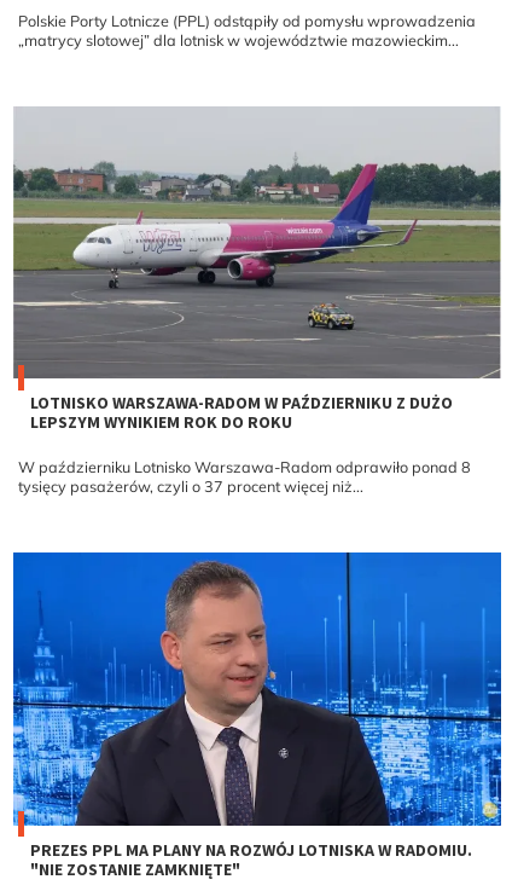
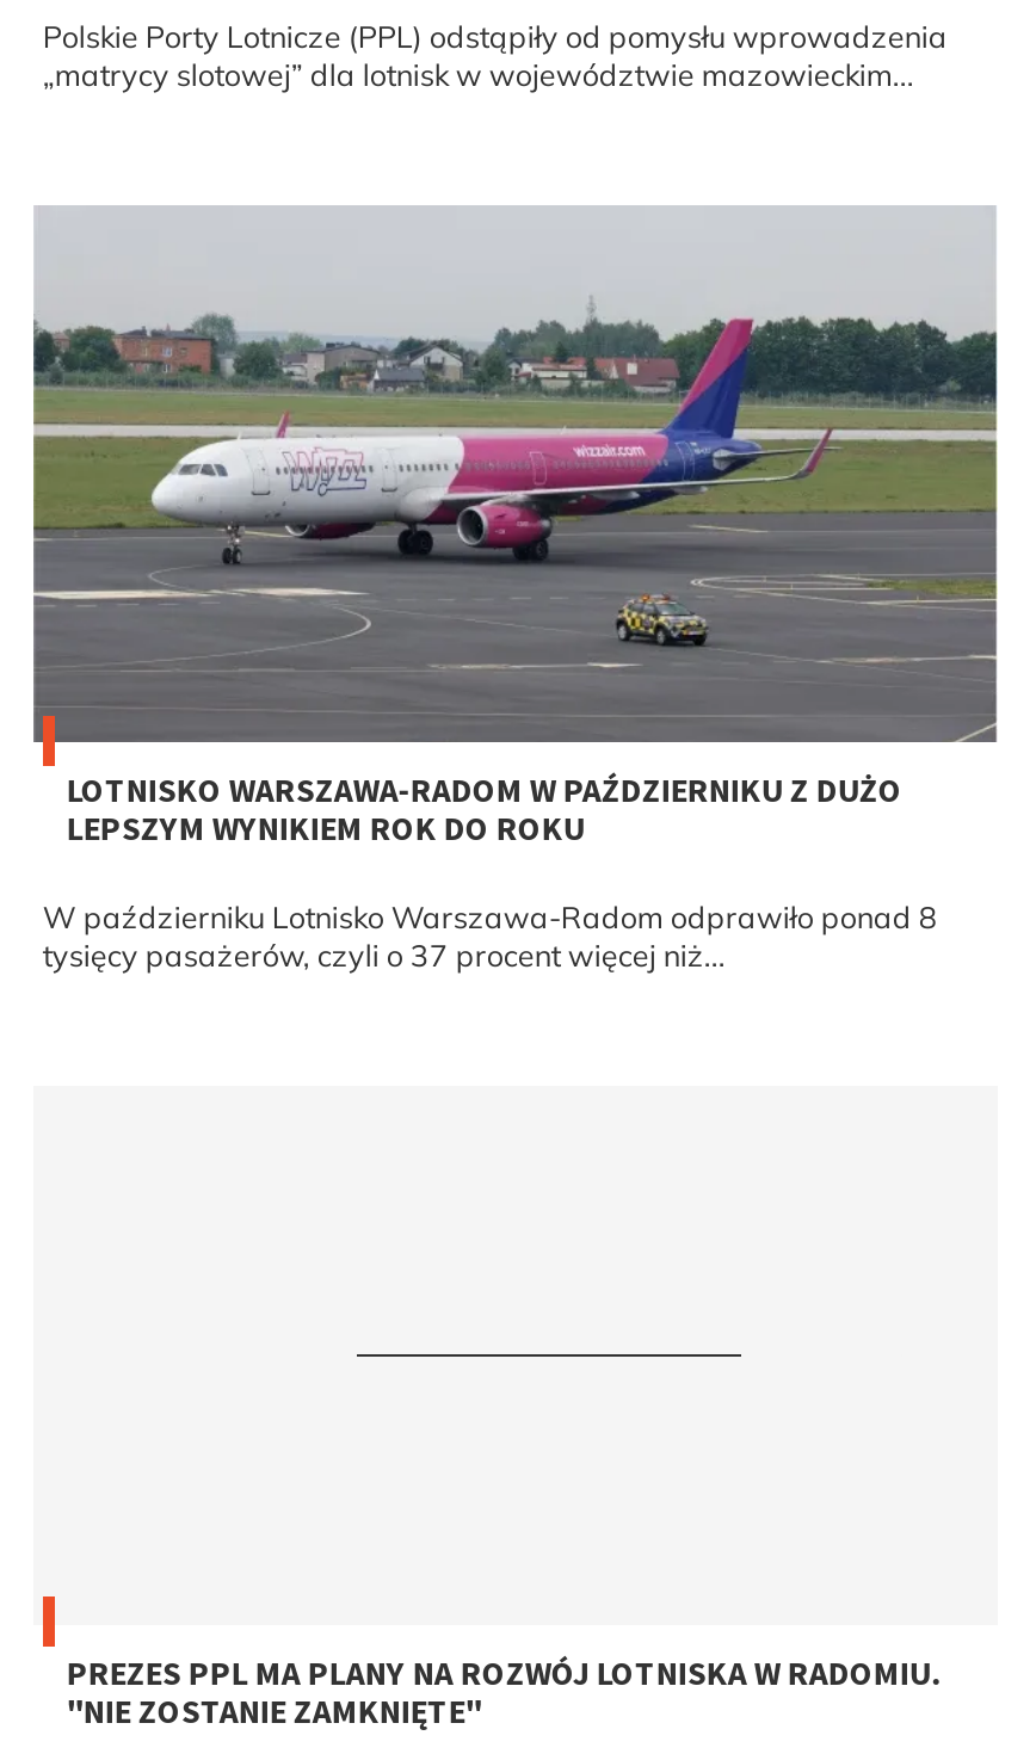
- [image]
